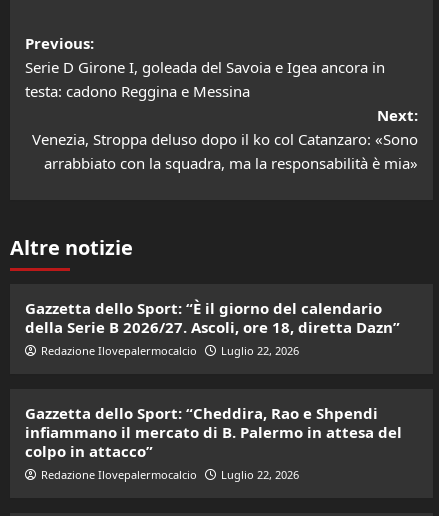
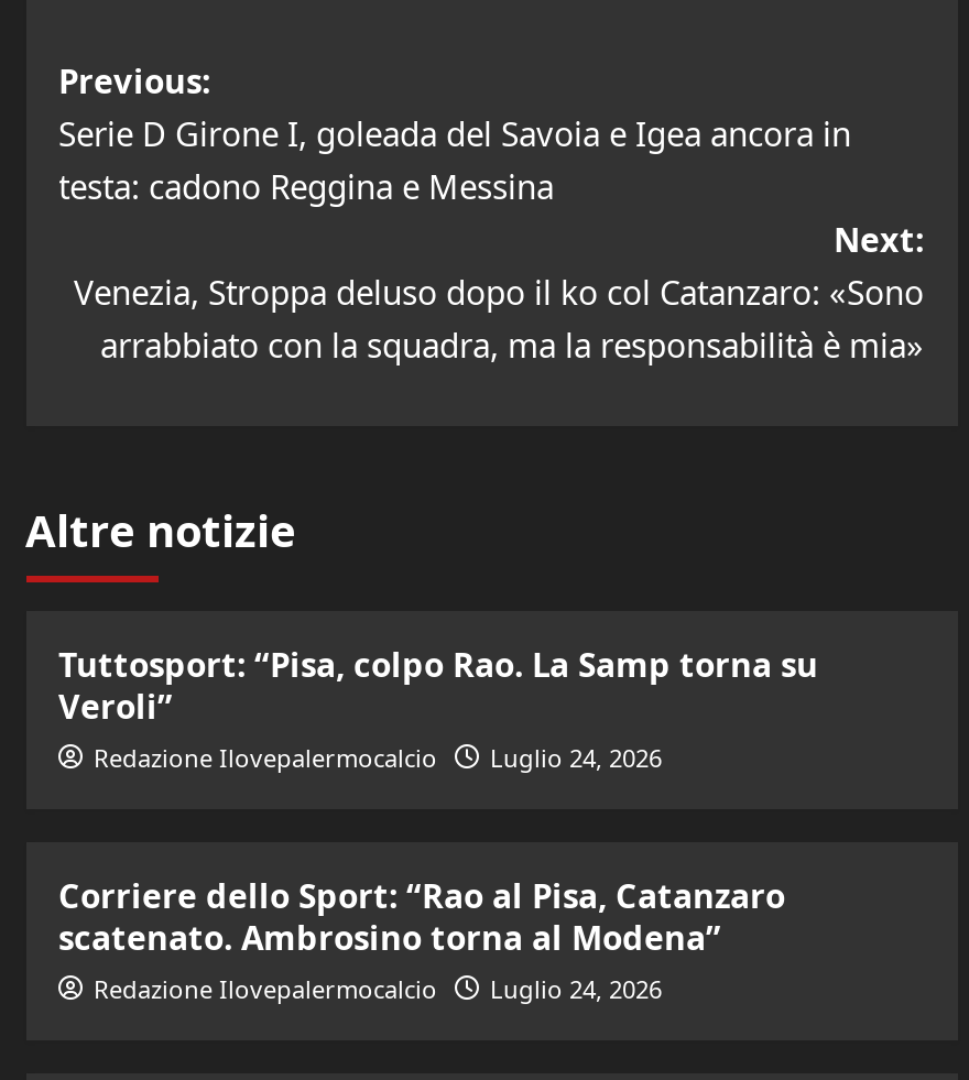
- Gazzetta dello Sport: “È il giorno del calendario
- della Serie B 2026/27. Ascoli, ore 18, diretta Dazn”
+ Tuttosport: “Pisa, colpo Rao. La Samp torna su
+ Veroli”

- Redazione Ilovepalermocalcio Luglio 22, 2026
+ Redazione Ilovepalermocalcio Luglio 24, 2026

- Gazzetta dello Sport: “Cheddira, Rao e Shpendi
- infiammano il mercato di B. Palermo in attesa del
- colpo in attacco”
+ Corriere dello Sport: “Rao al Pisa, Catanzaro
+ scatenato. Ambrosino torna al Modena”

- Redazione Ilovepalermocalcio Luglio 22, 2026
+ Redazione Ilovepalermocalcio Luglio 24, 2026
